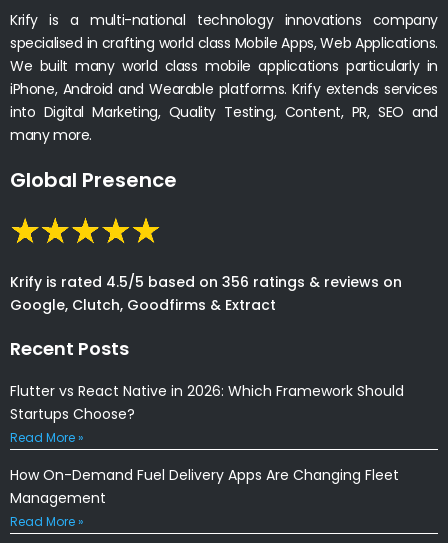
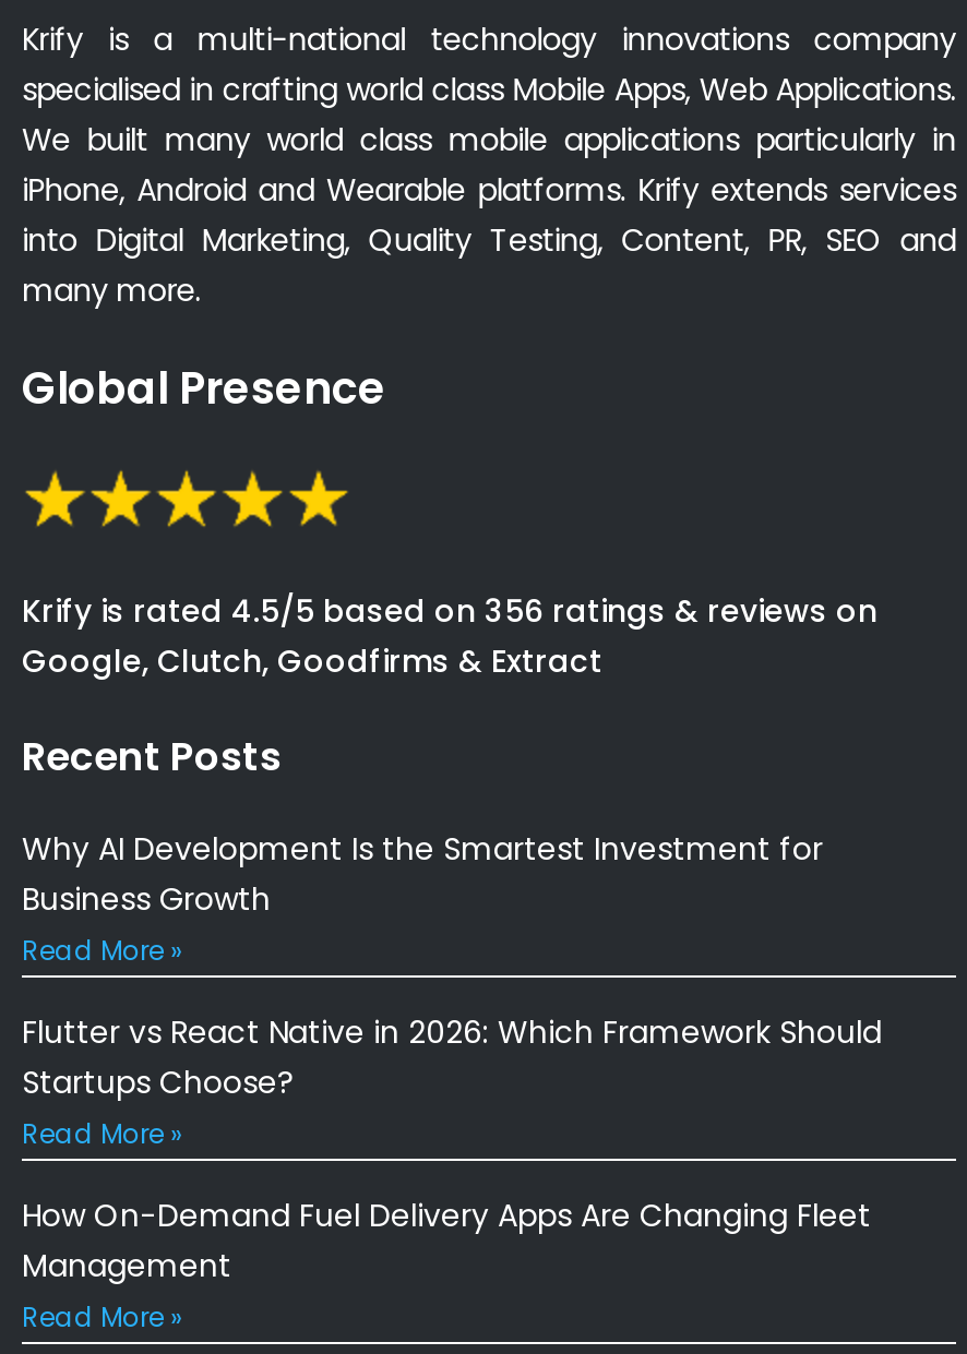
+ Why AI Development Is the Smartest Investment for
+ Business Growth
+ Read More »
